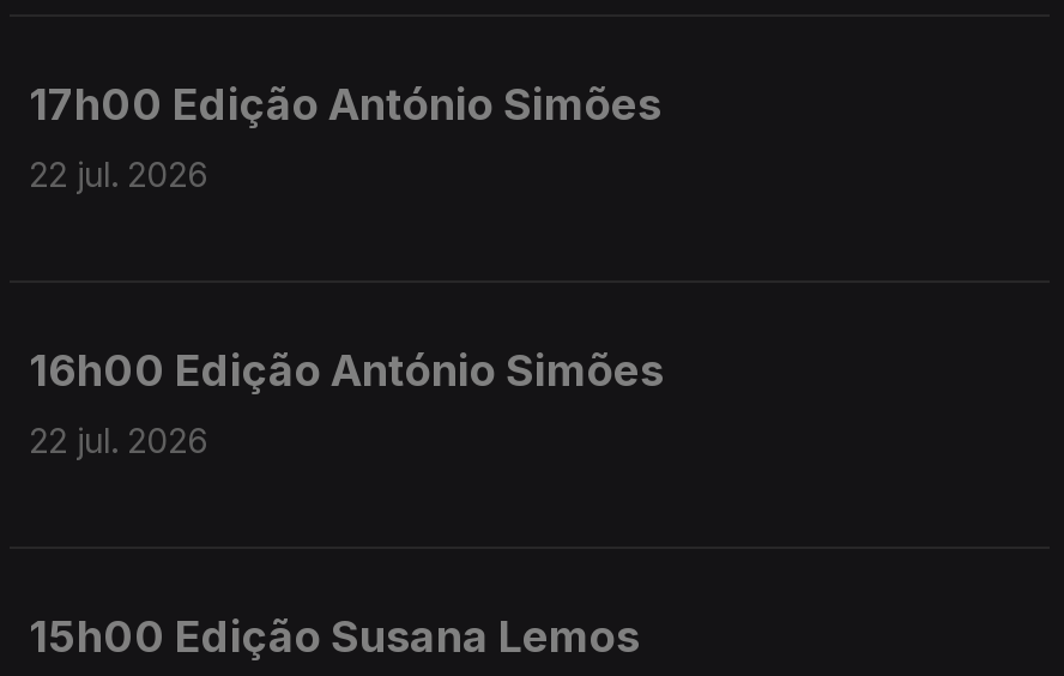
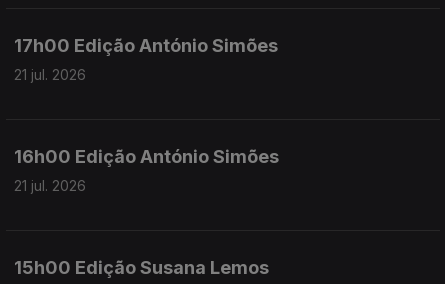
- 22 jul. 2026
+ 21 jul. 2026

- 22 jul. 2026
+ 21 jul. 2026
